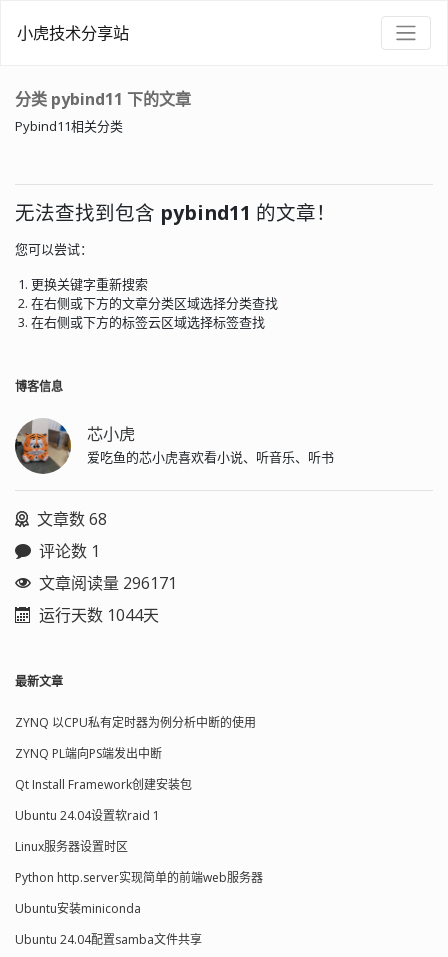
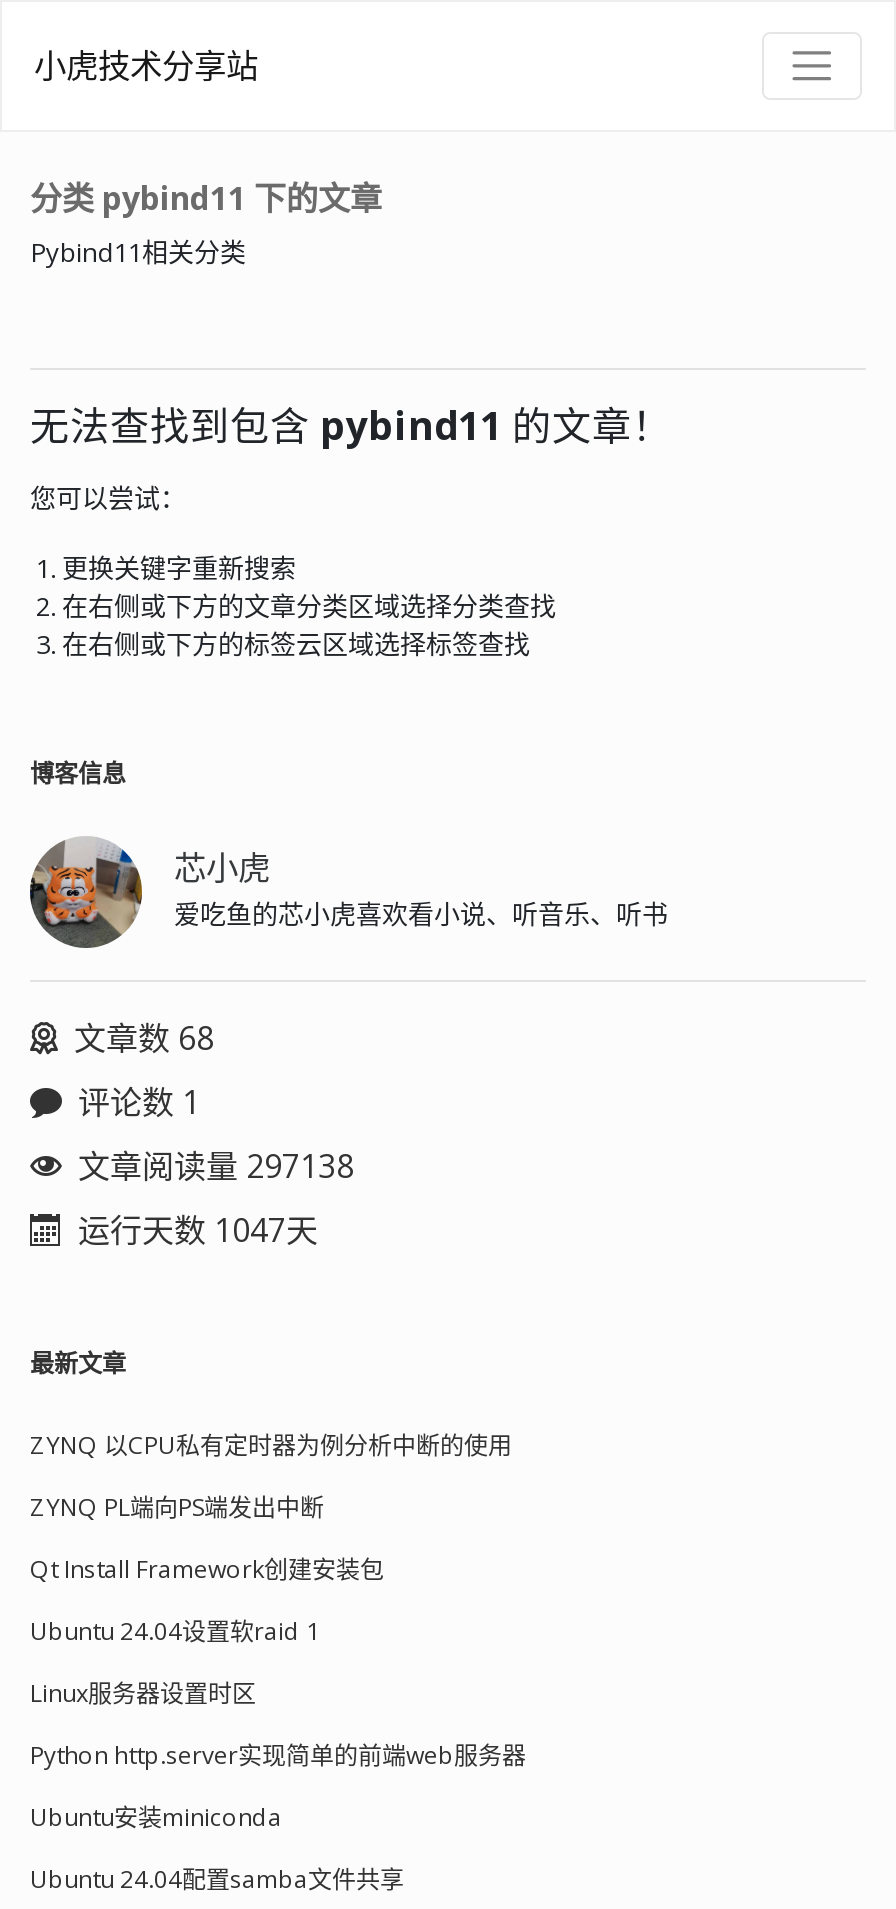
- 文章阅读量 296171
+ 文章阅读量 297138

- 运行天数 1044天
+ 运行天数 1047天
